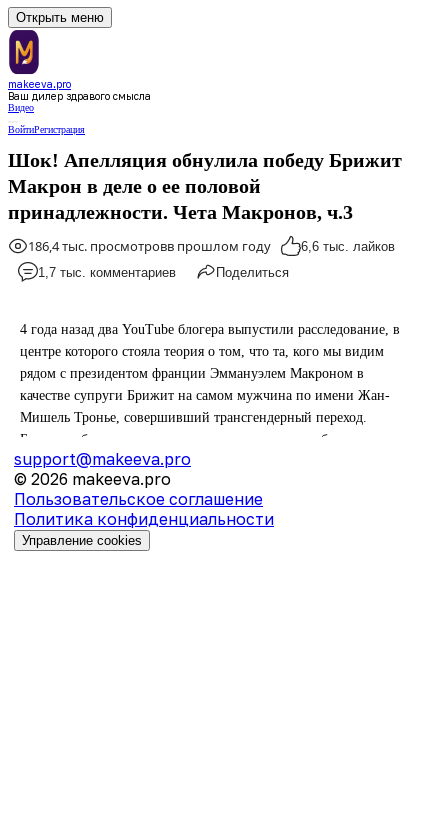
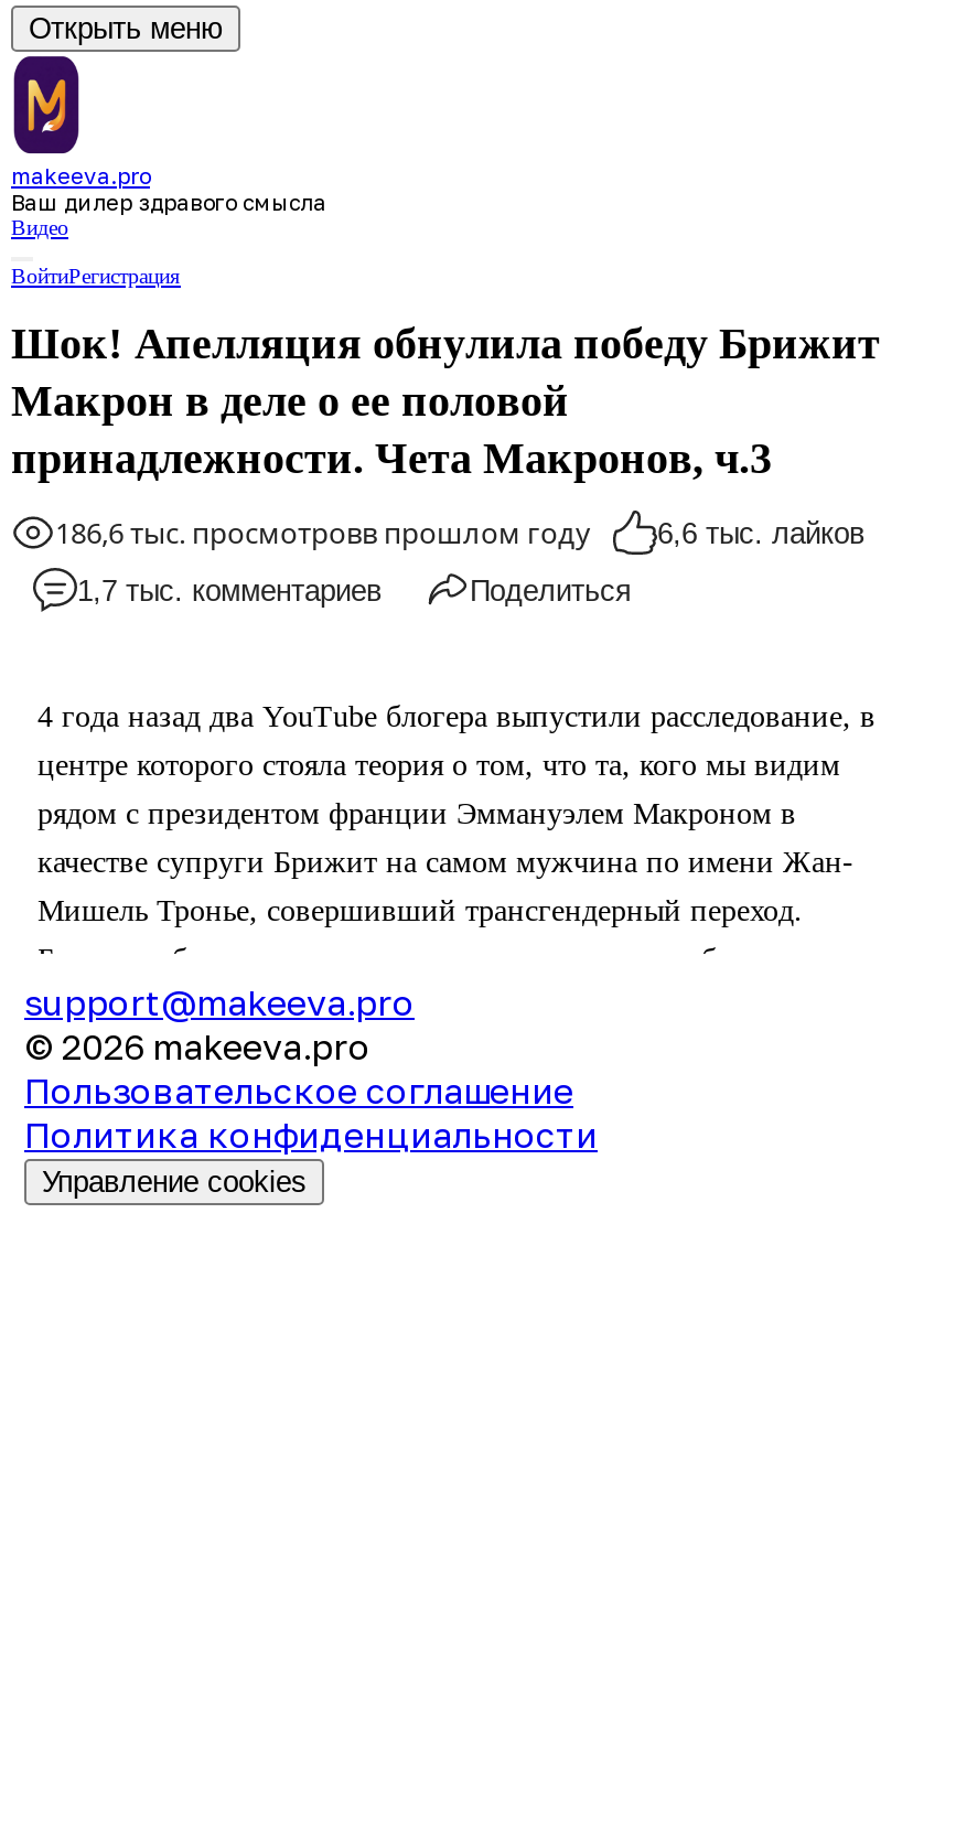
- 186,4 тыс. просмотровв прошлом году
+ 186,6 тыс. просмотровв прошлом году
